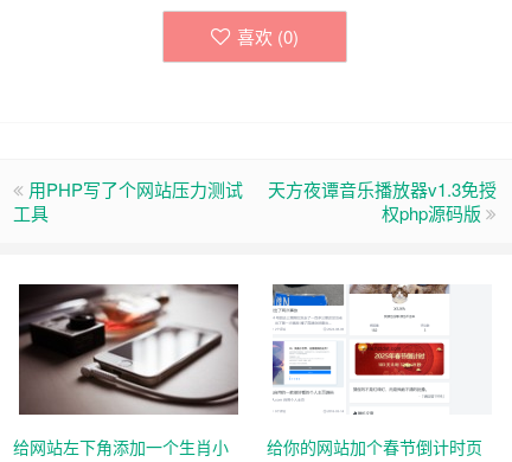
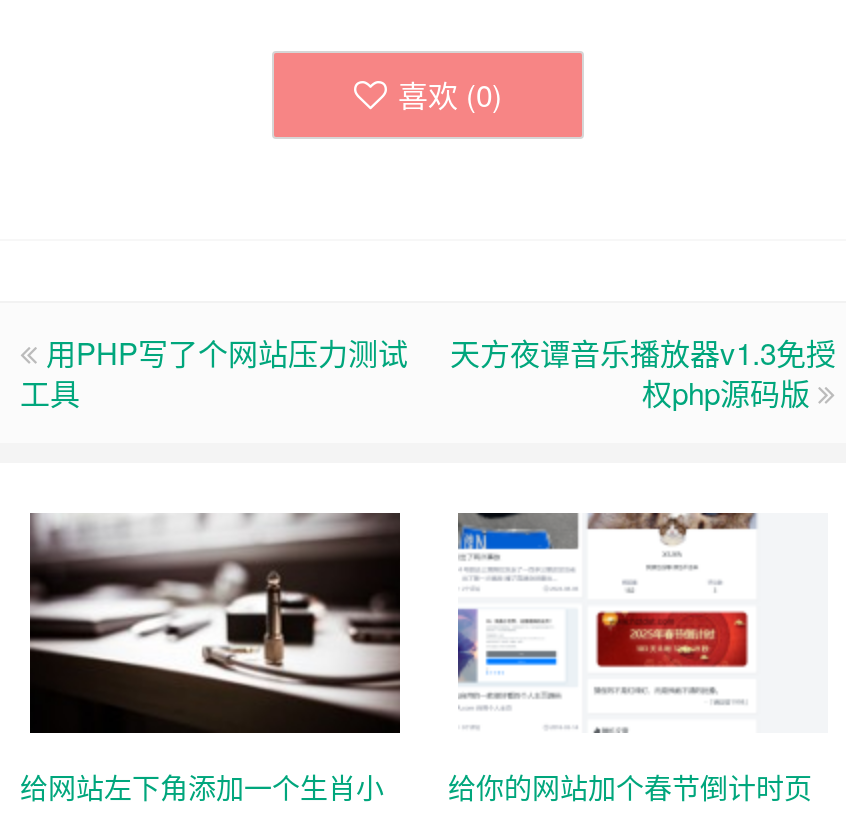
- [image]
+ [image]
